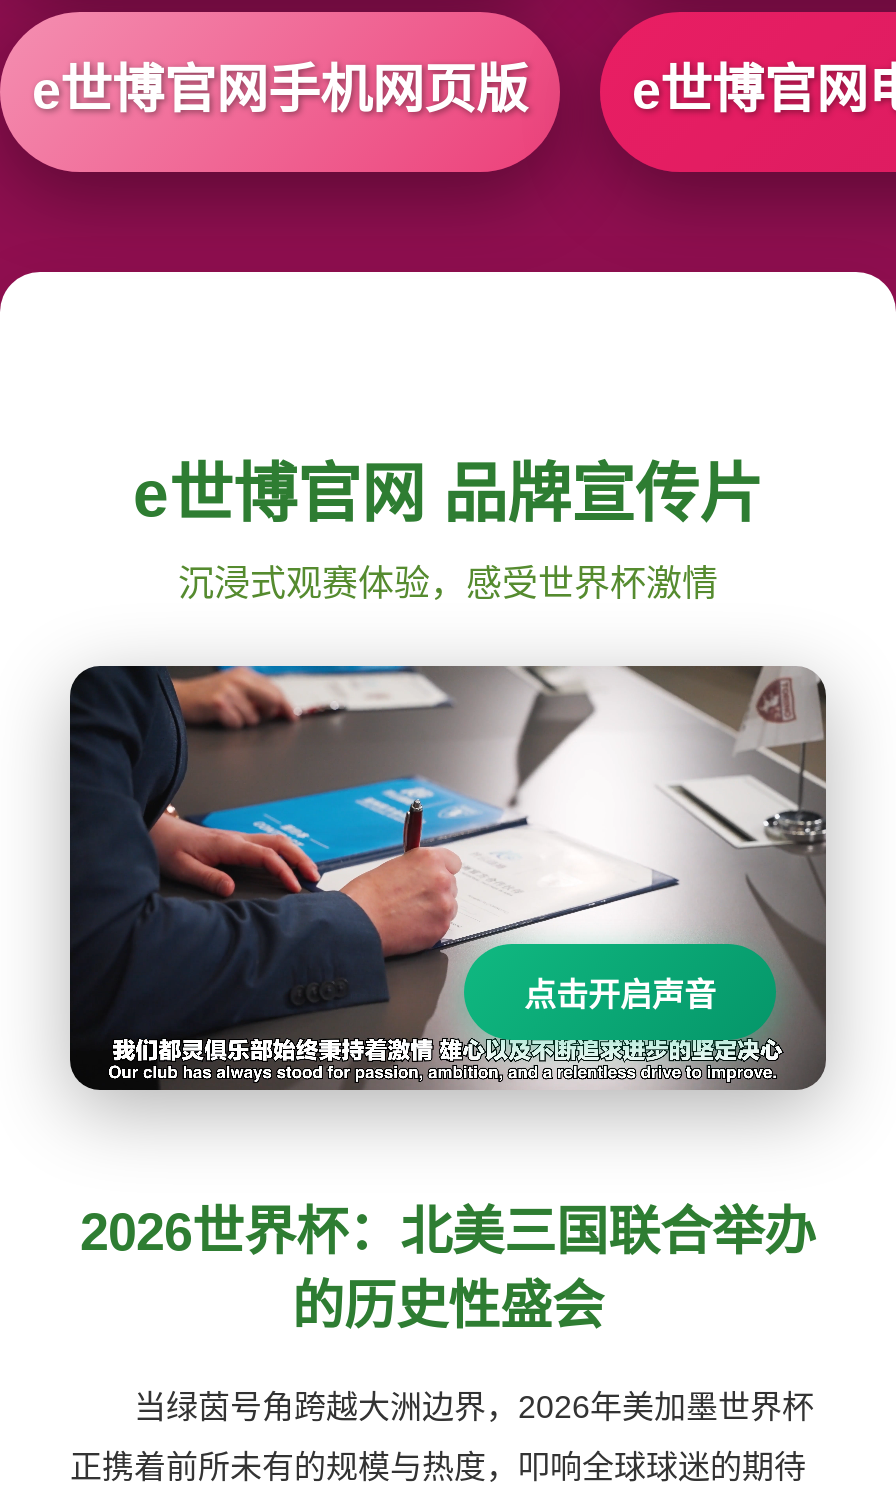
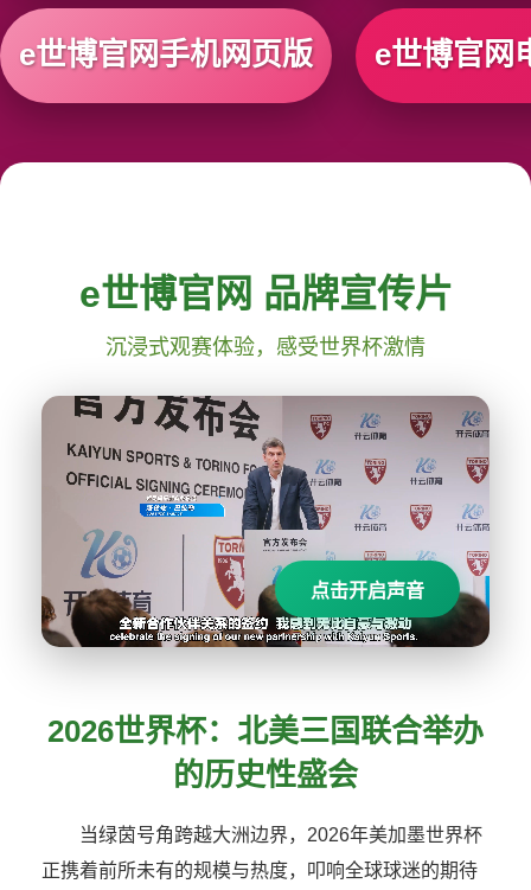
- [image]
+ [image]
